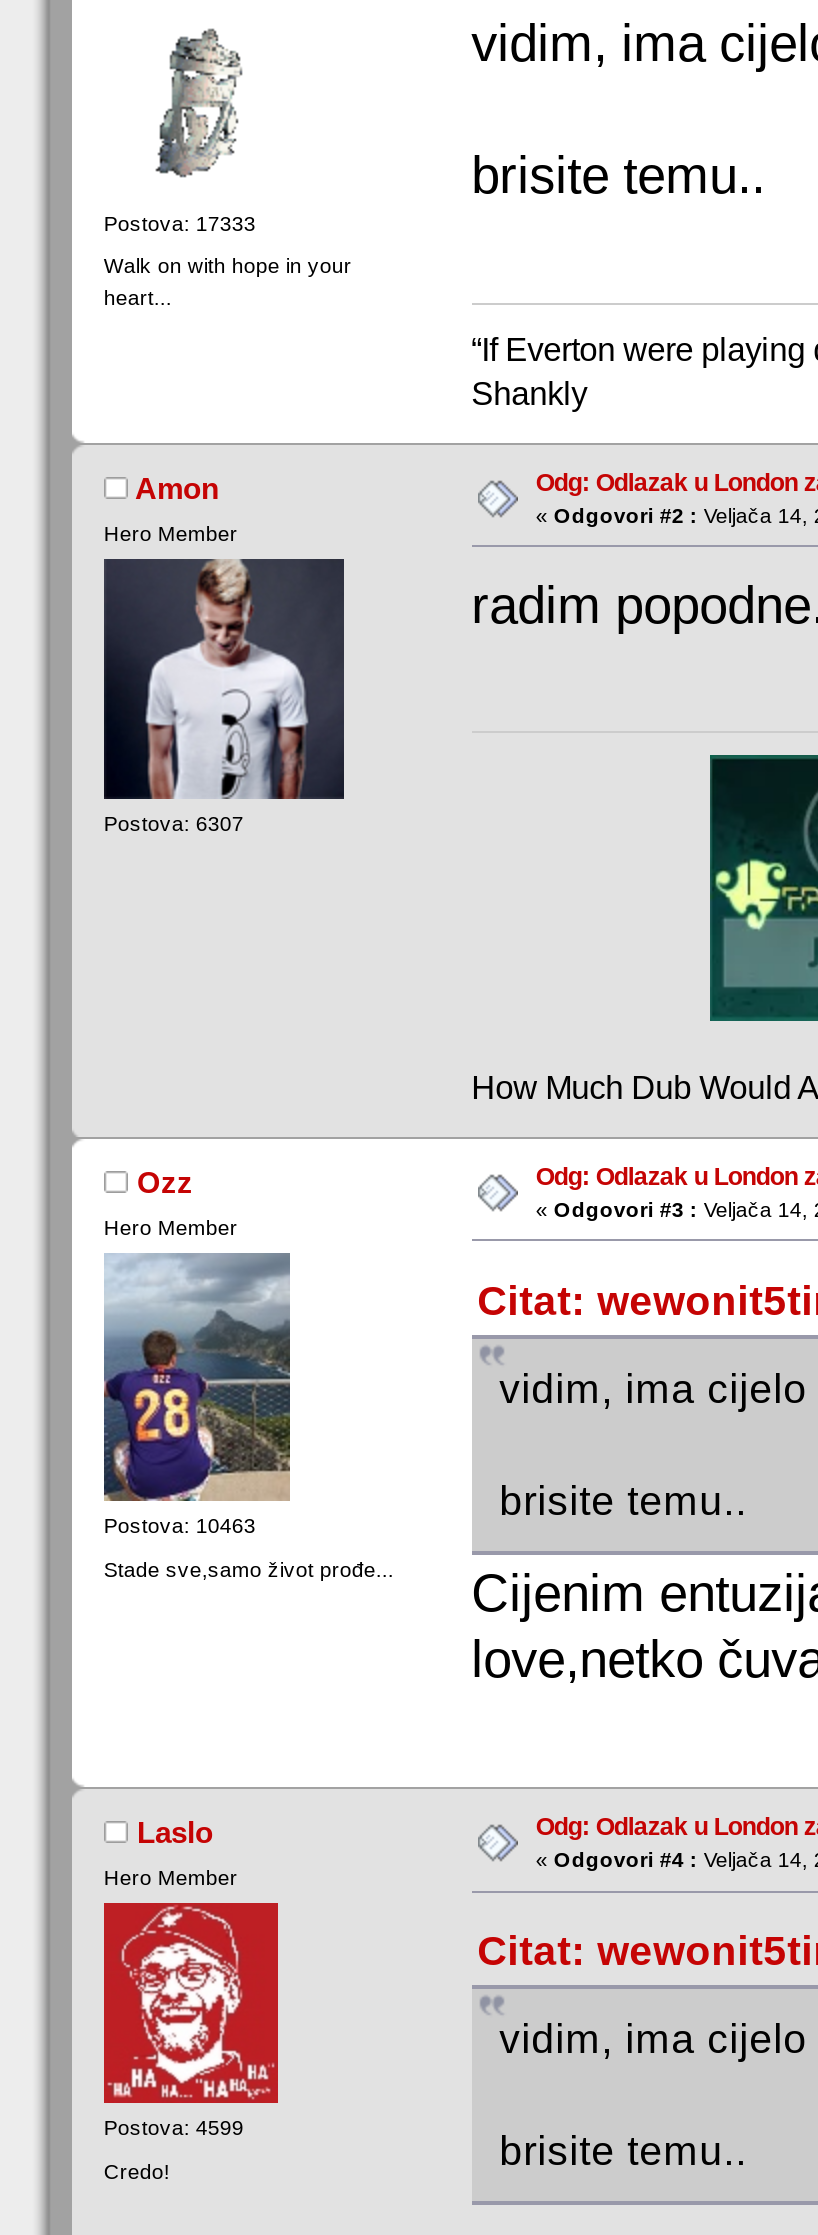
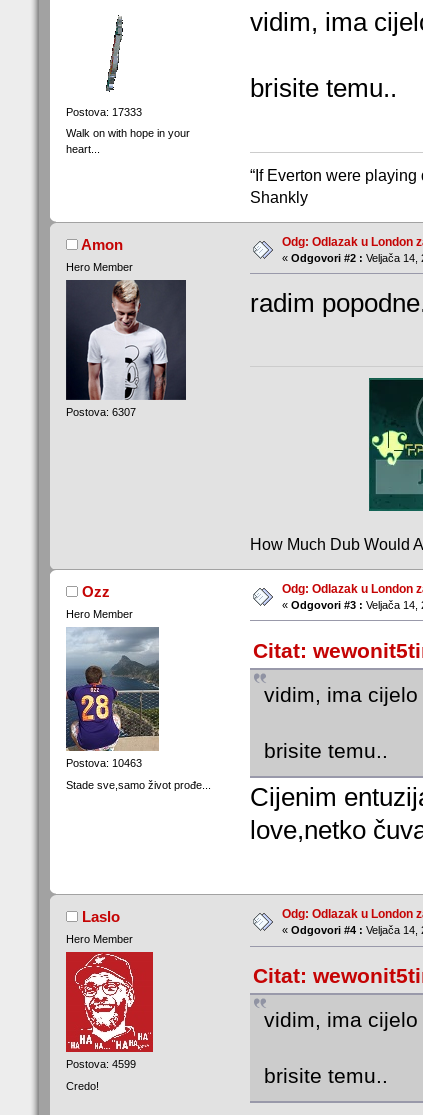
- [image]
+ [image]
